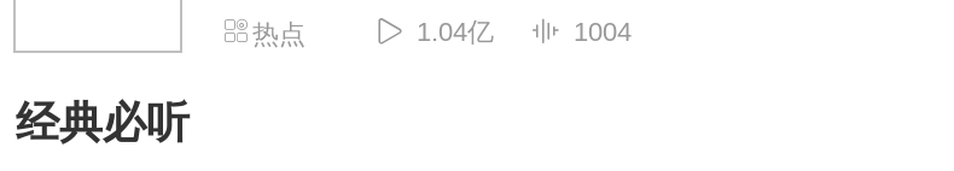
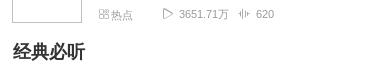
- 1.04亿
- 1004
+ 3651.71万
+ 620
